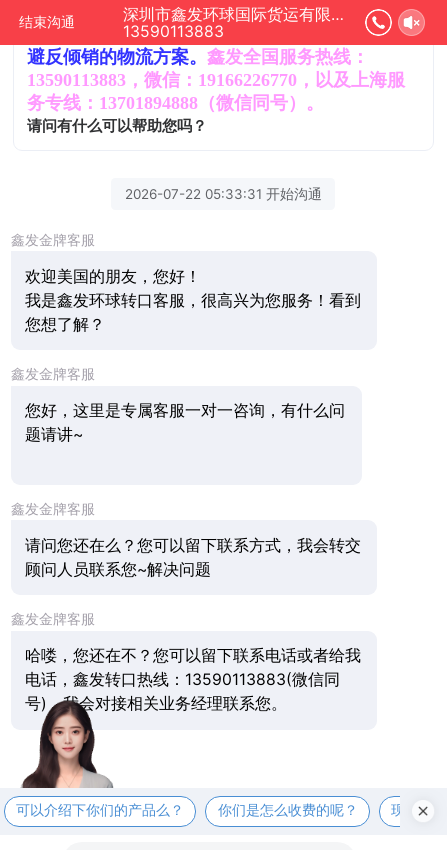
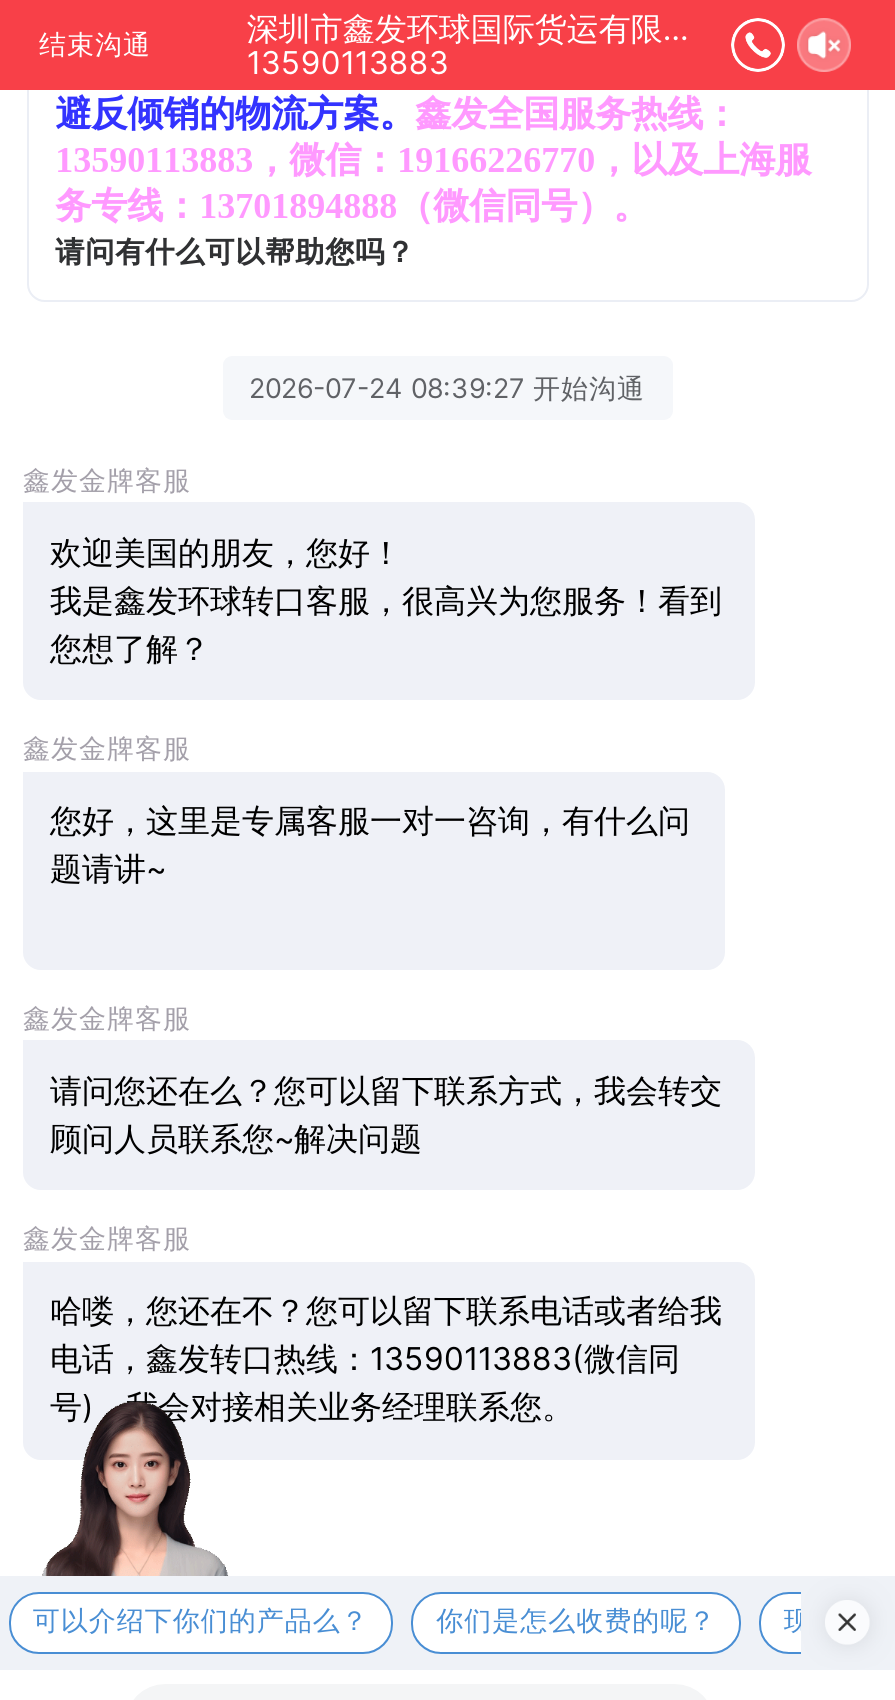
- 2026-07-22 05:33:31 开始沟通
+ 2026-07-24 08:39:27 开始沟通
